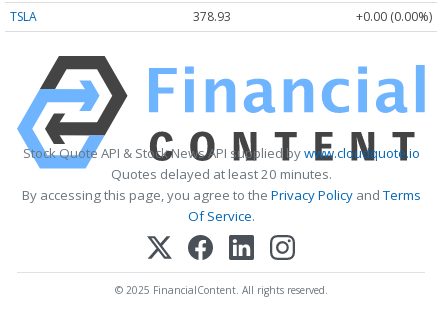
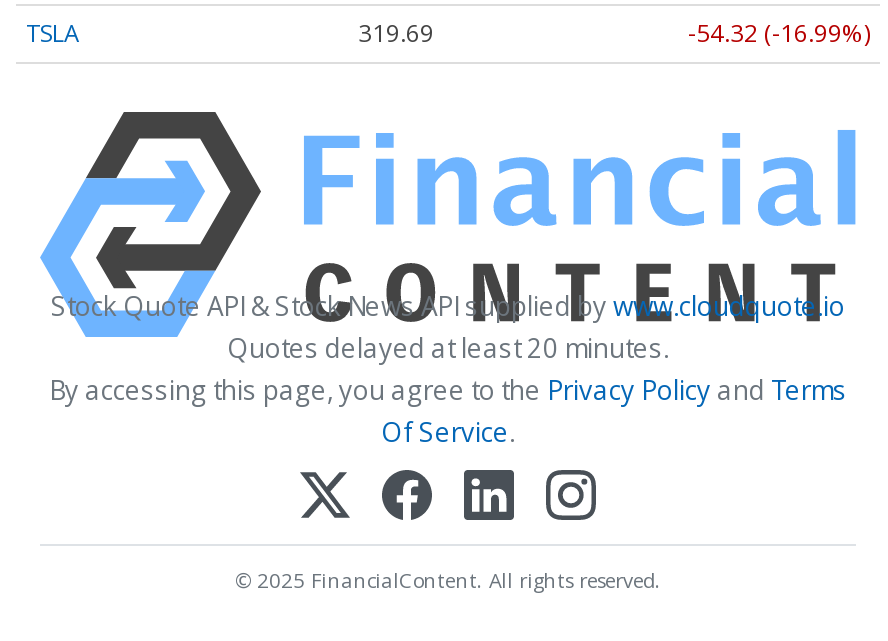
- 378.93
+ 319.69

- +0.00 (0.00%)
+ -54.32 (-16.99%)
